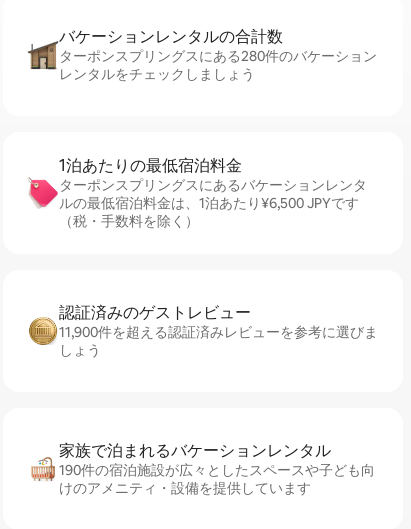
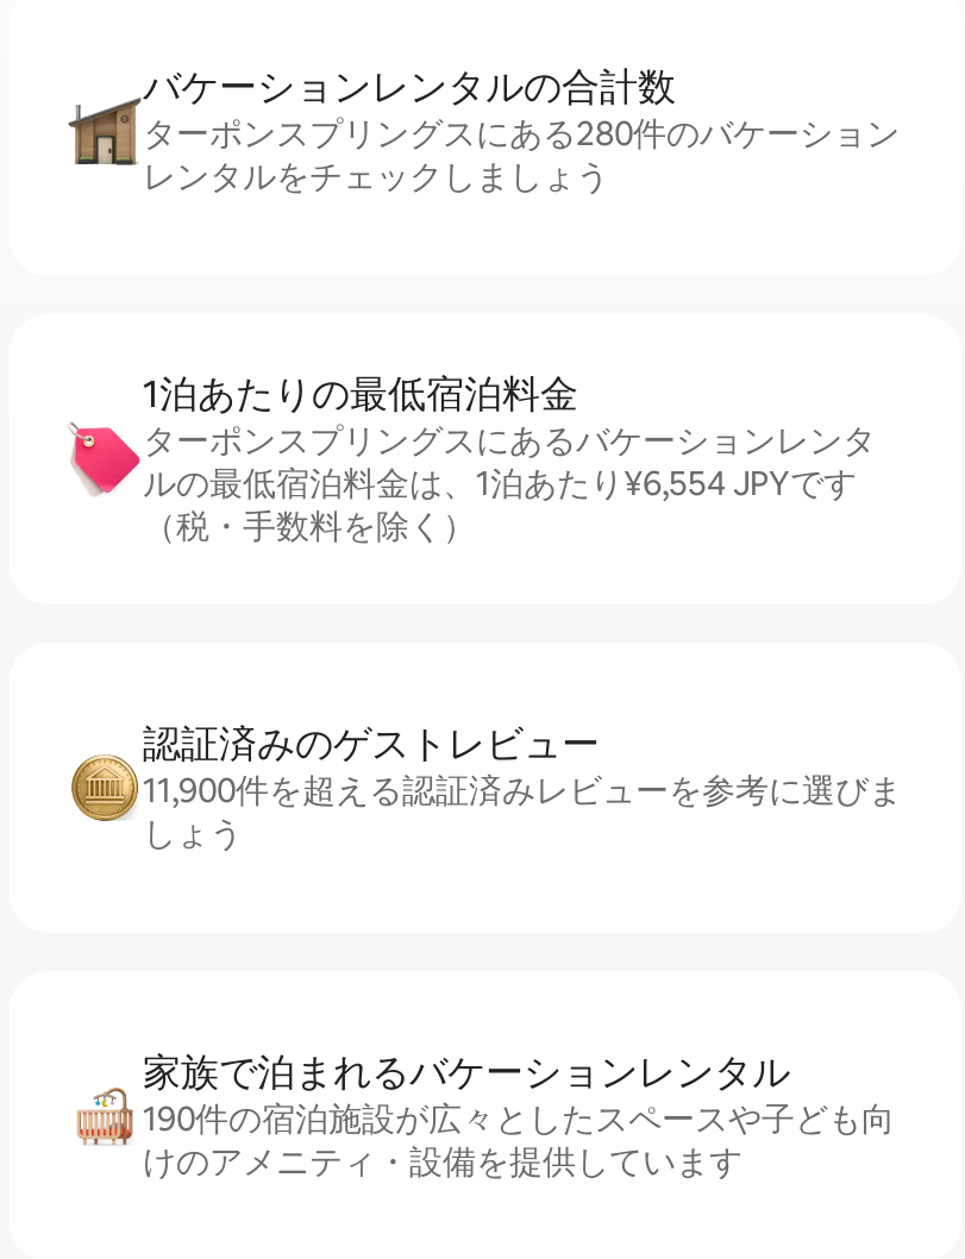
- ルの最低宿泊料金は、1泊あたり¥6,500 JPYです
+ ルの最低宿泊料金は、1泊あたり¥6,554 JPYです
